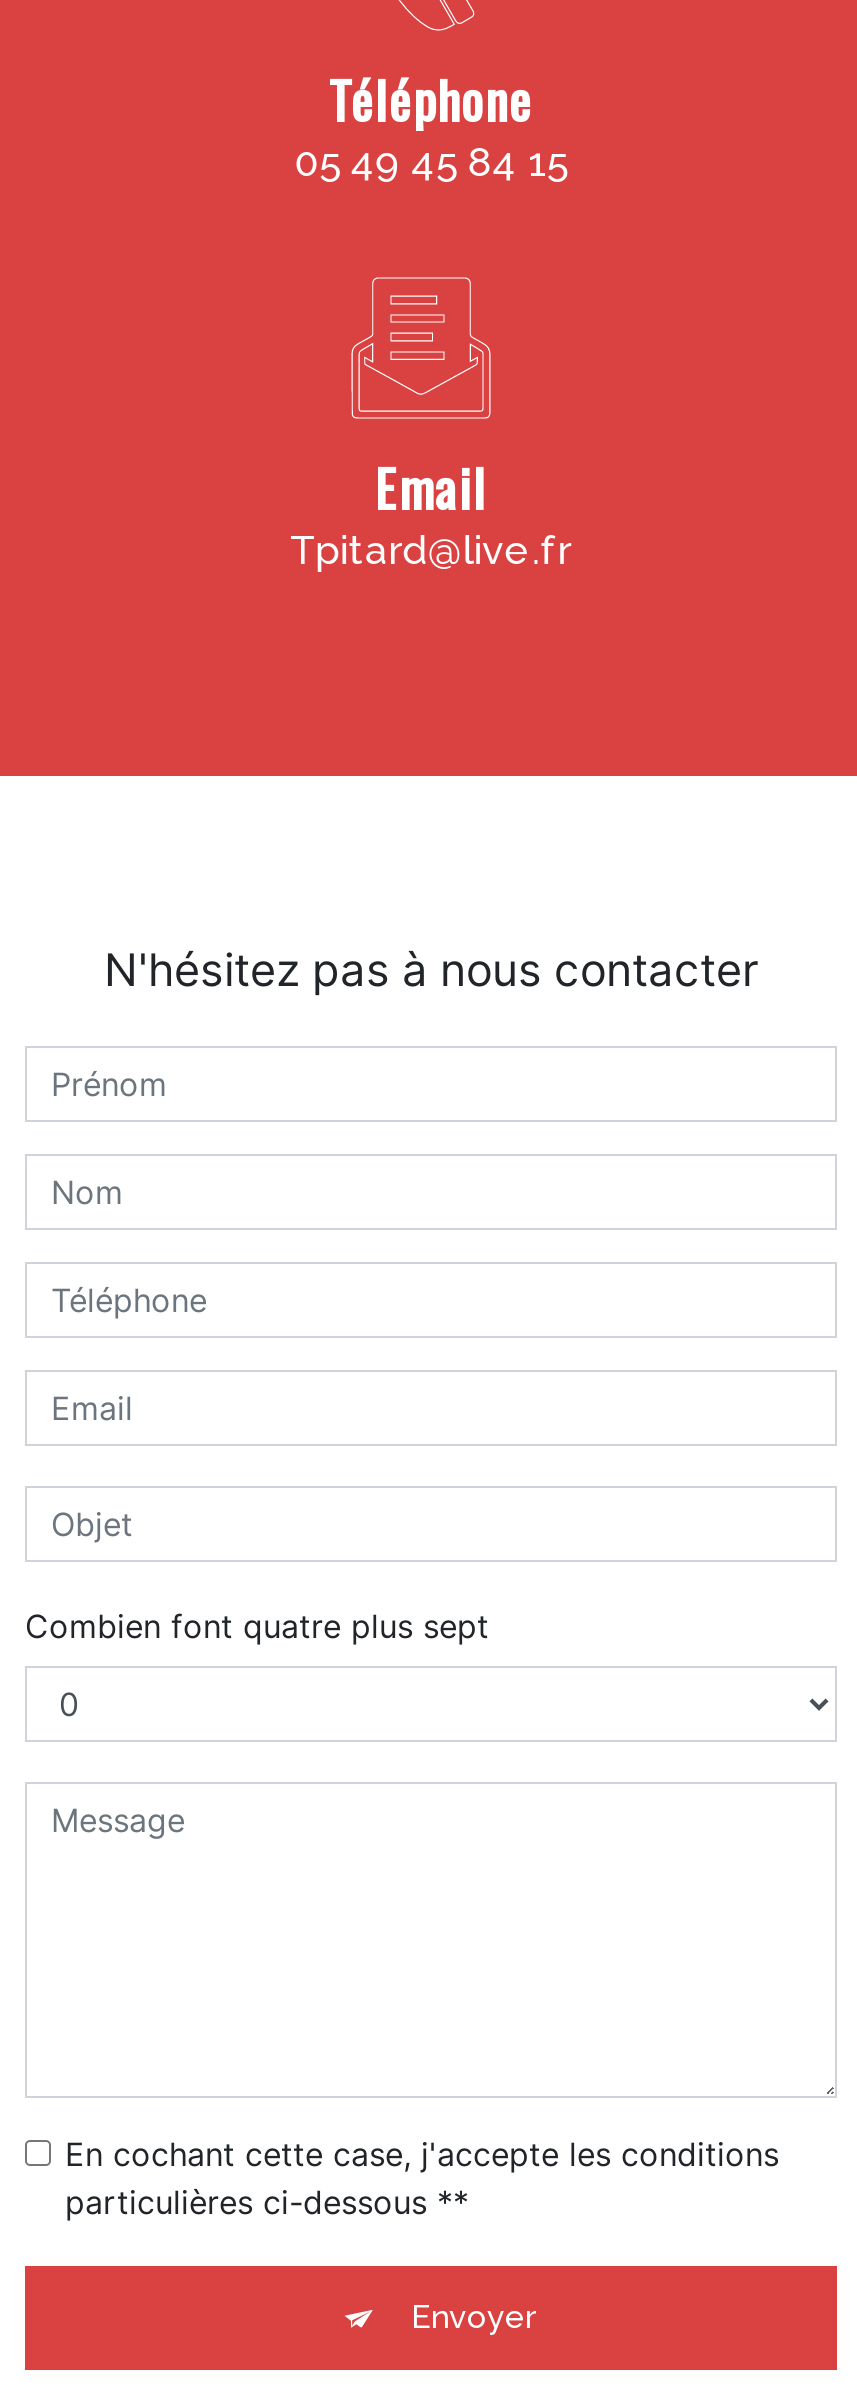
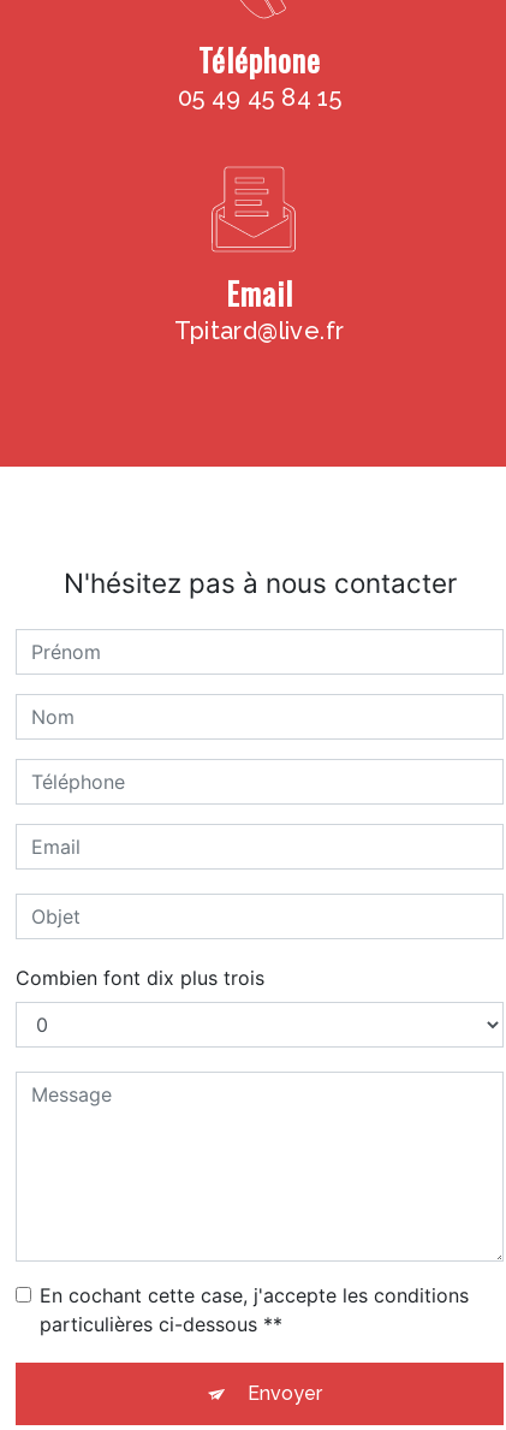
- Combien font quatre plus sept
+ Combien font dix plus trois
